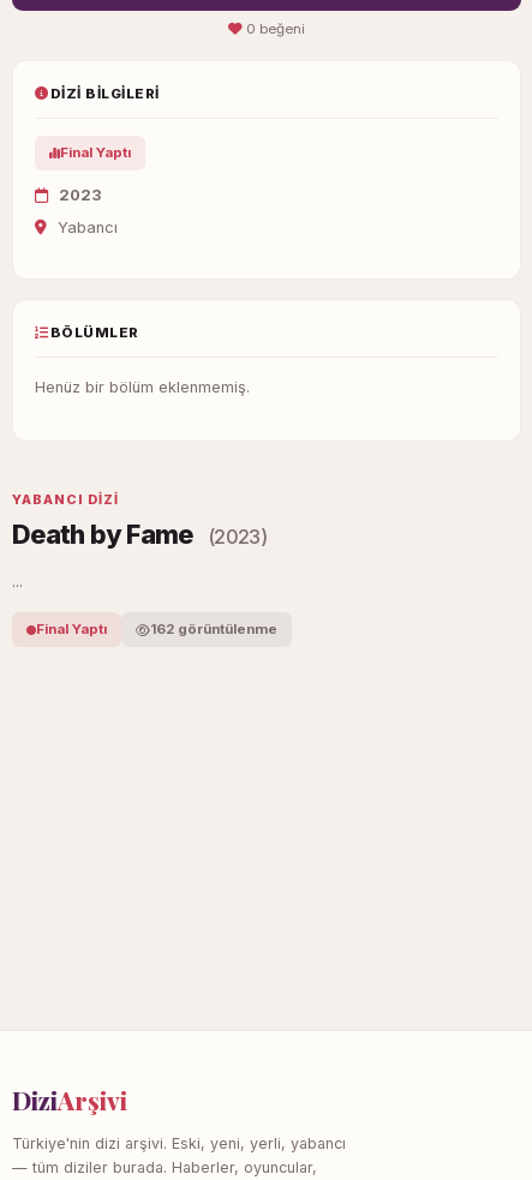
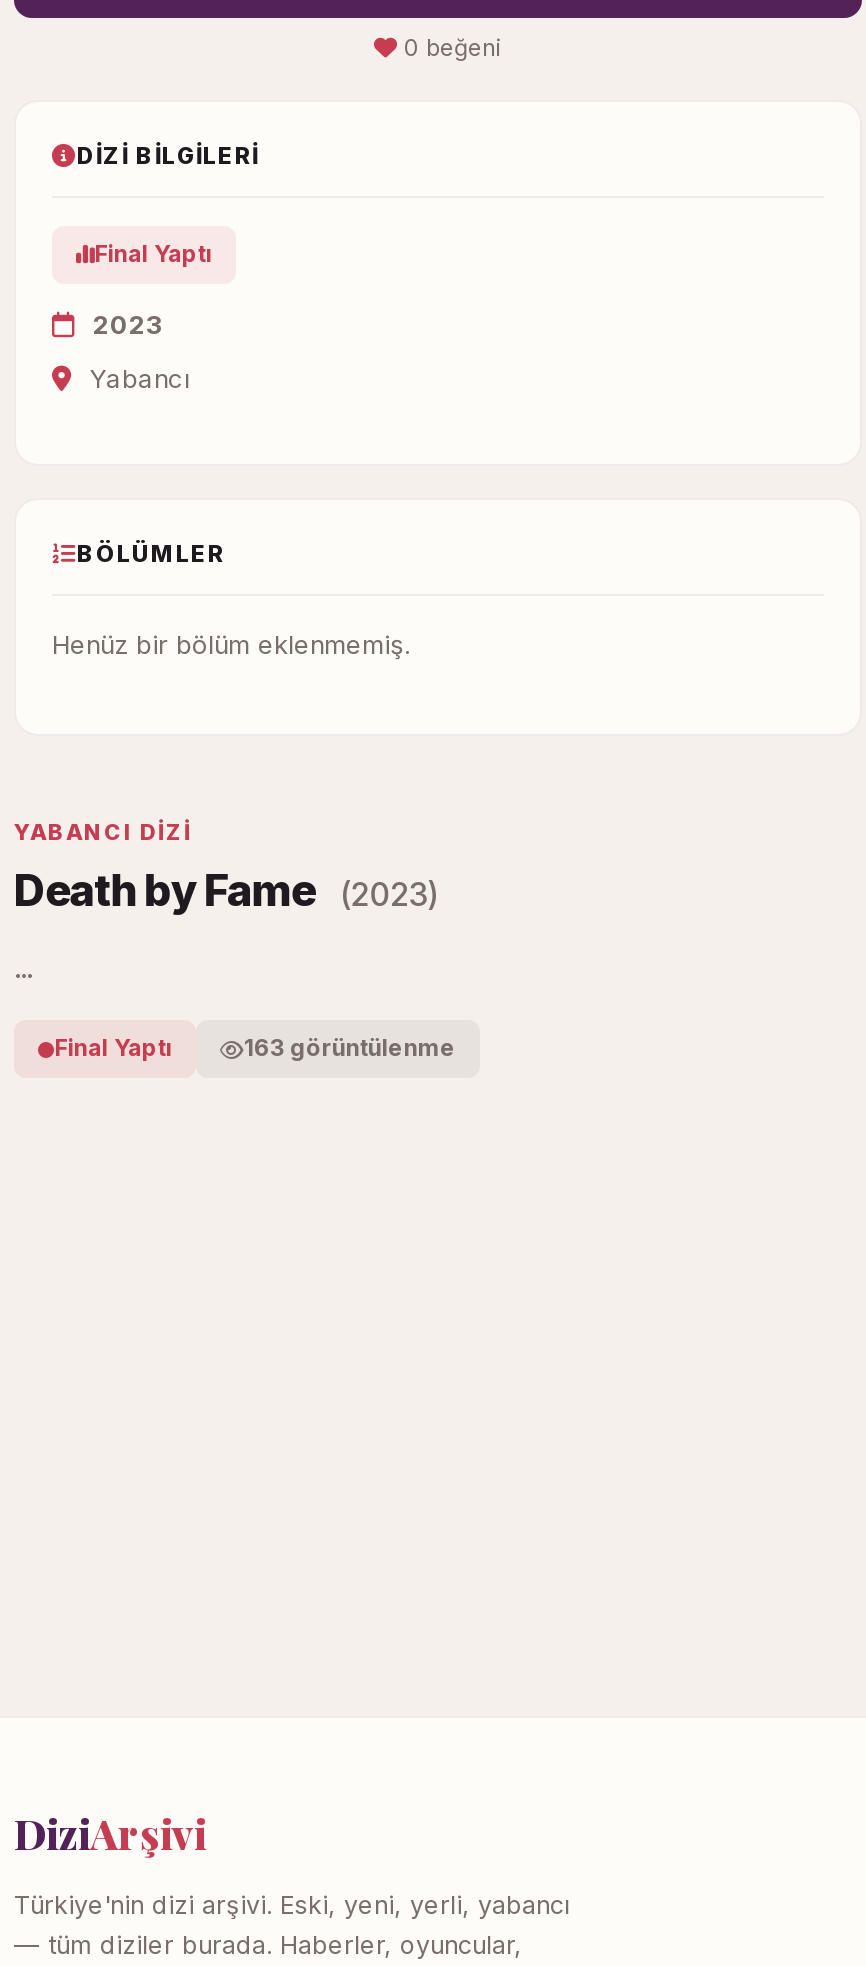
- 162 görüntülenme
+ 163 görüntülenme
